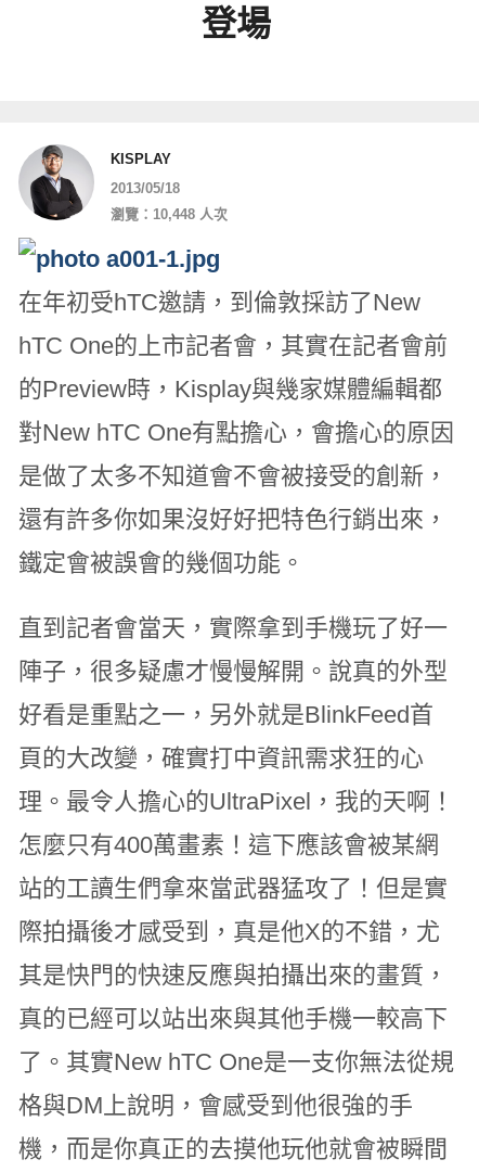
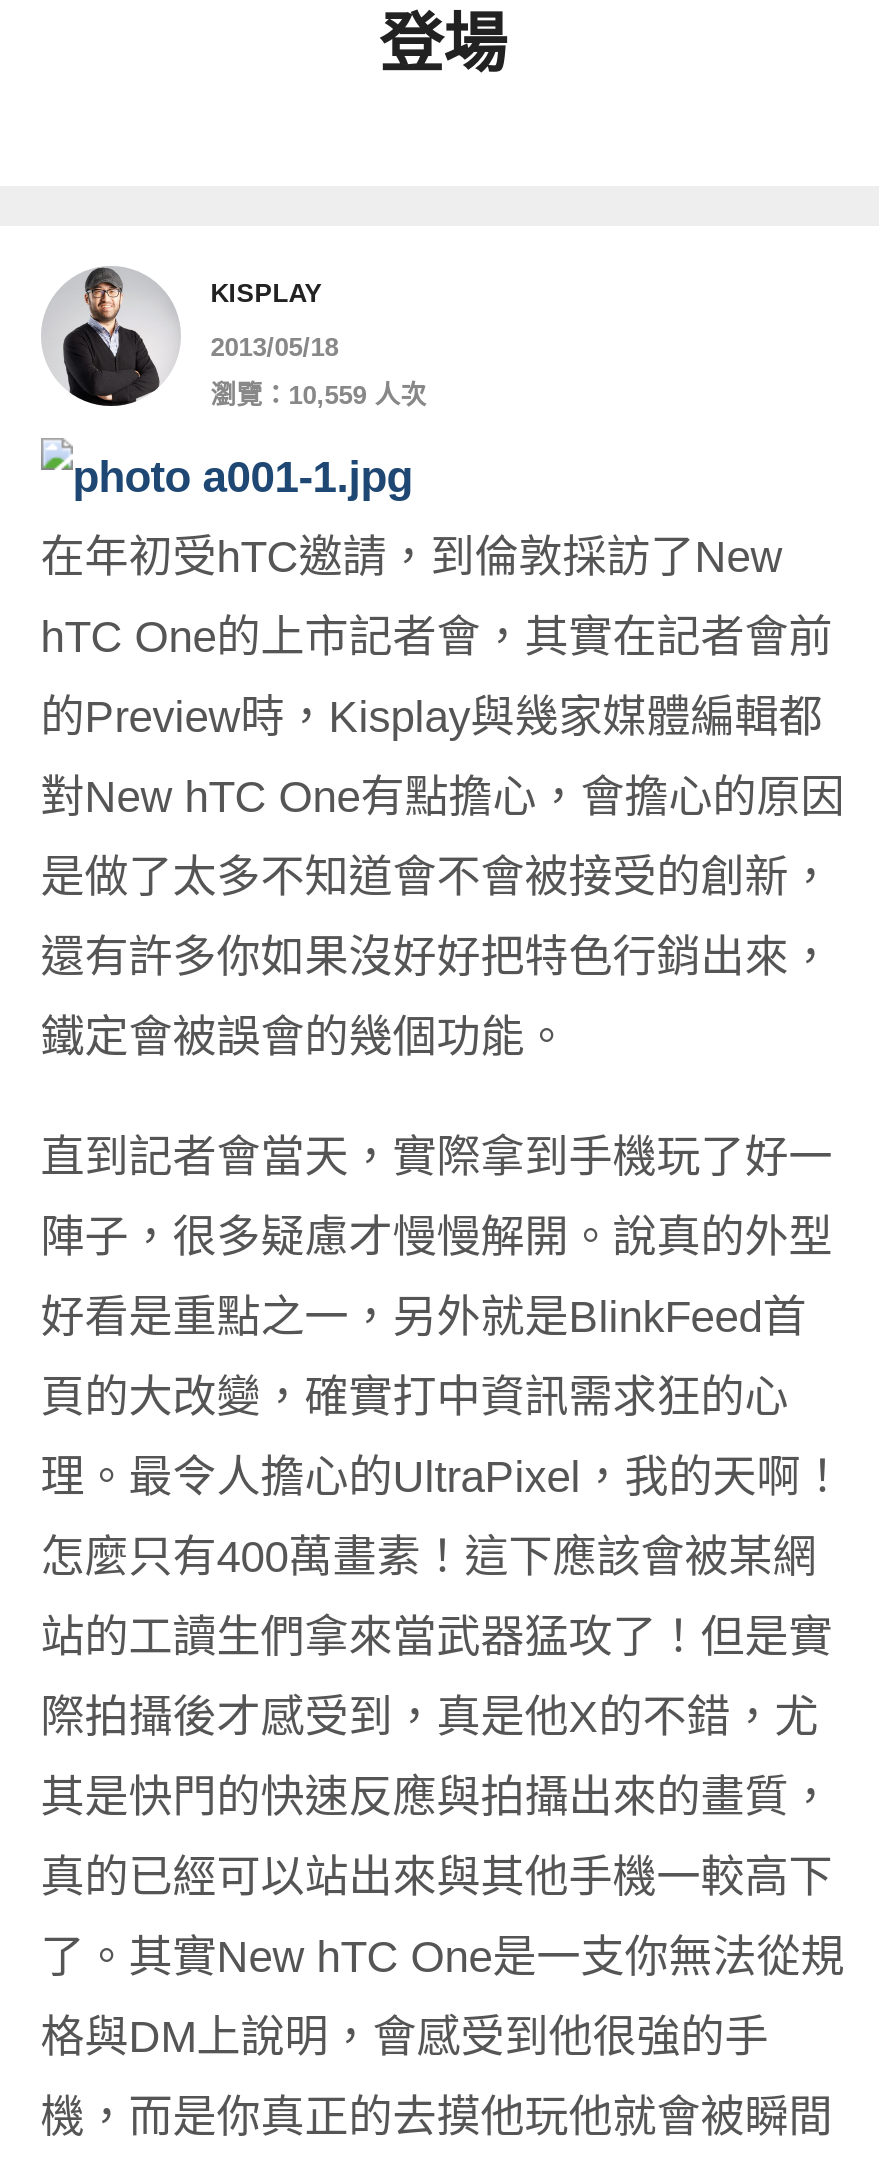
- 瀏覽：10,448 人次
+ 瀏覽：10,559 人次
